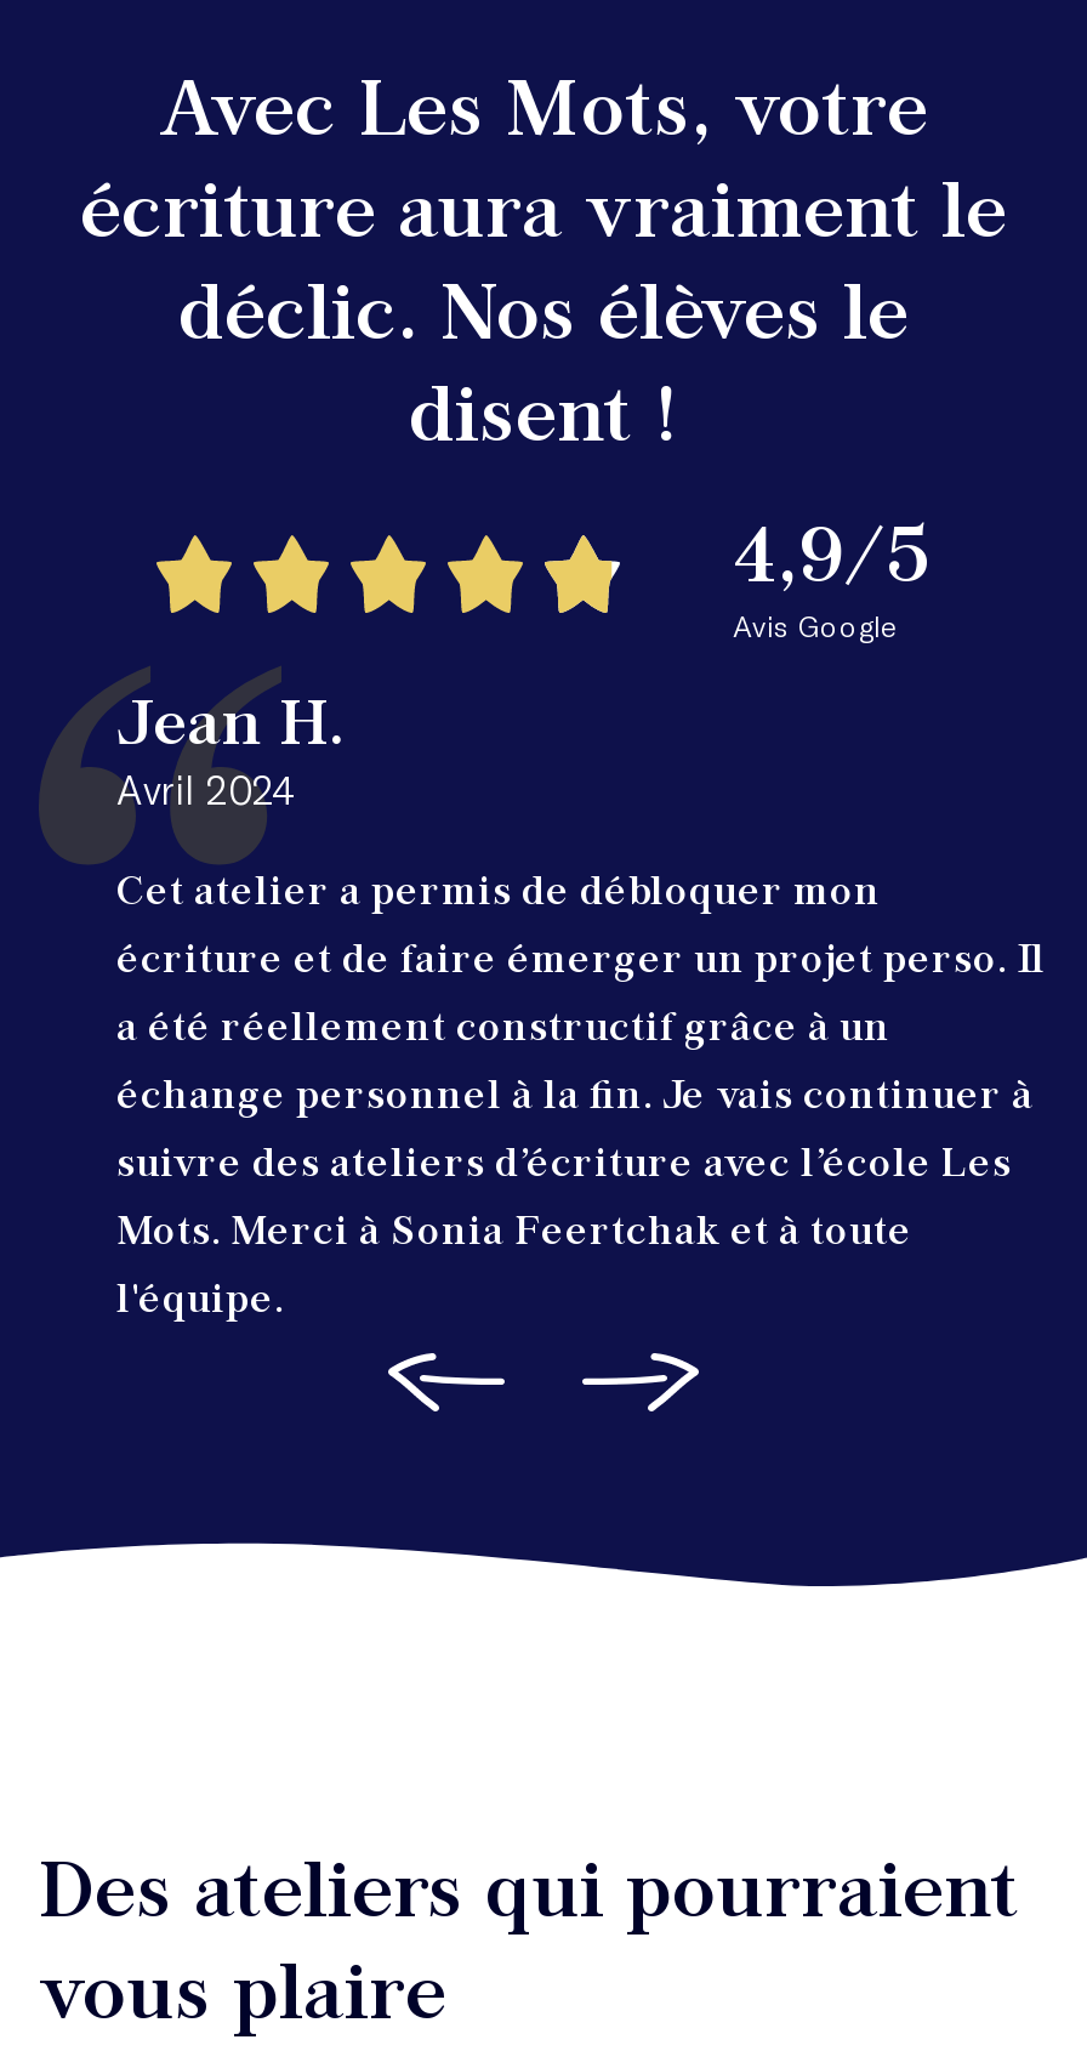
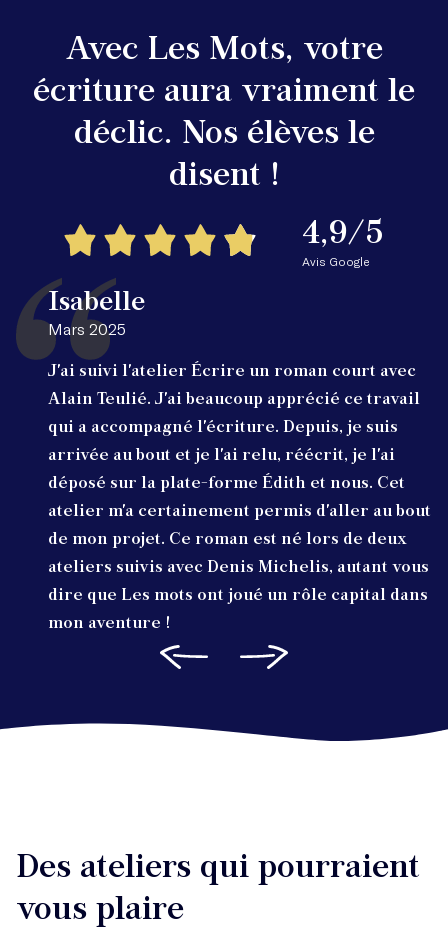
- Jean H.
- Avril 2024
+ Isabelle
+ Mars 2025

- Cet atelier a permis de débloquer mon
- écriture et de faire émerger un projet perso. Il
- a été réellement constructif grâce à un
- échange personnel à la fin. Je vais continuer à
- suivre des ateliers d’écriture avec l’école Les
- Mots. Merci à Sonia Feertchak et à toute
- l'équipe.
+ J'ai suivi l'atelier Écrire un roman court avec
+ Alain Teulié. J'ai beaucoup apprécié ce travail
+ qui a accompagné l'écriture. Depuis, je suis
+ arrivée au bout et je l'ai relu, réécrit, je l'ai
+ déposé sur la plate-forme Édith et nous. Cet
+ atelier m'a certainement permis d'aller au bout
+ de mon projet. Ce roman est né lors de deux
+ ateliers suivis avec Denis Michelis, autant vous
+ dire que Les mots ont joué un rôle capital dans
+ mon aventure !
